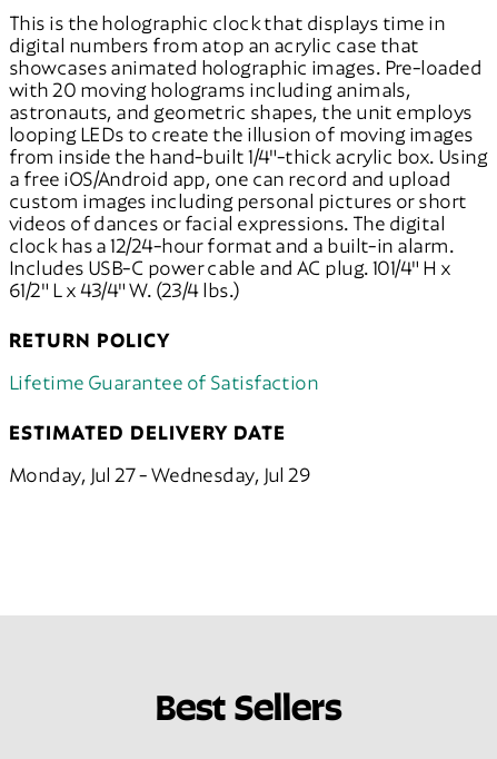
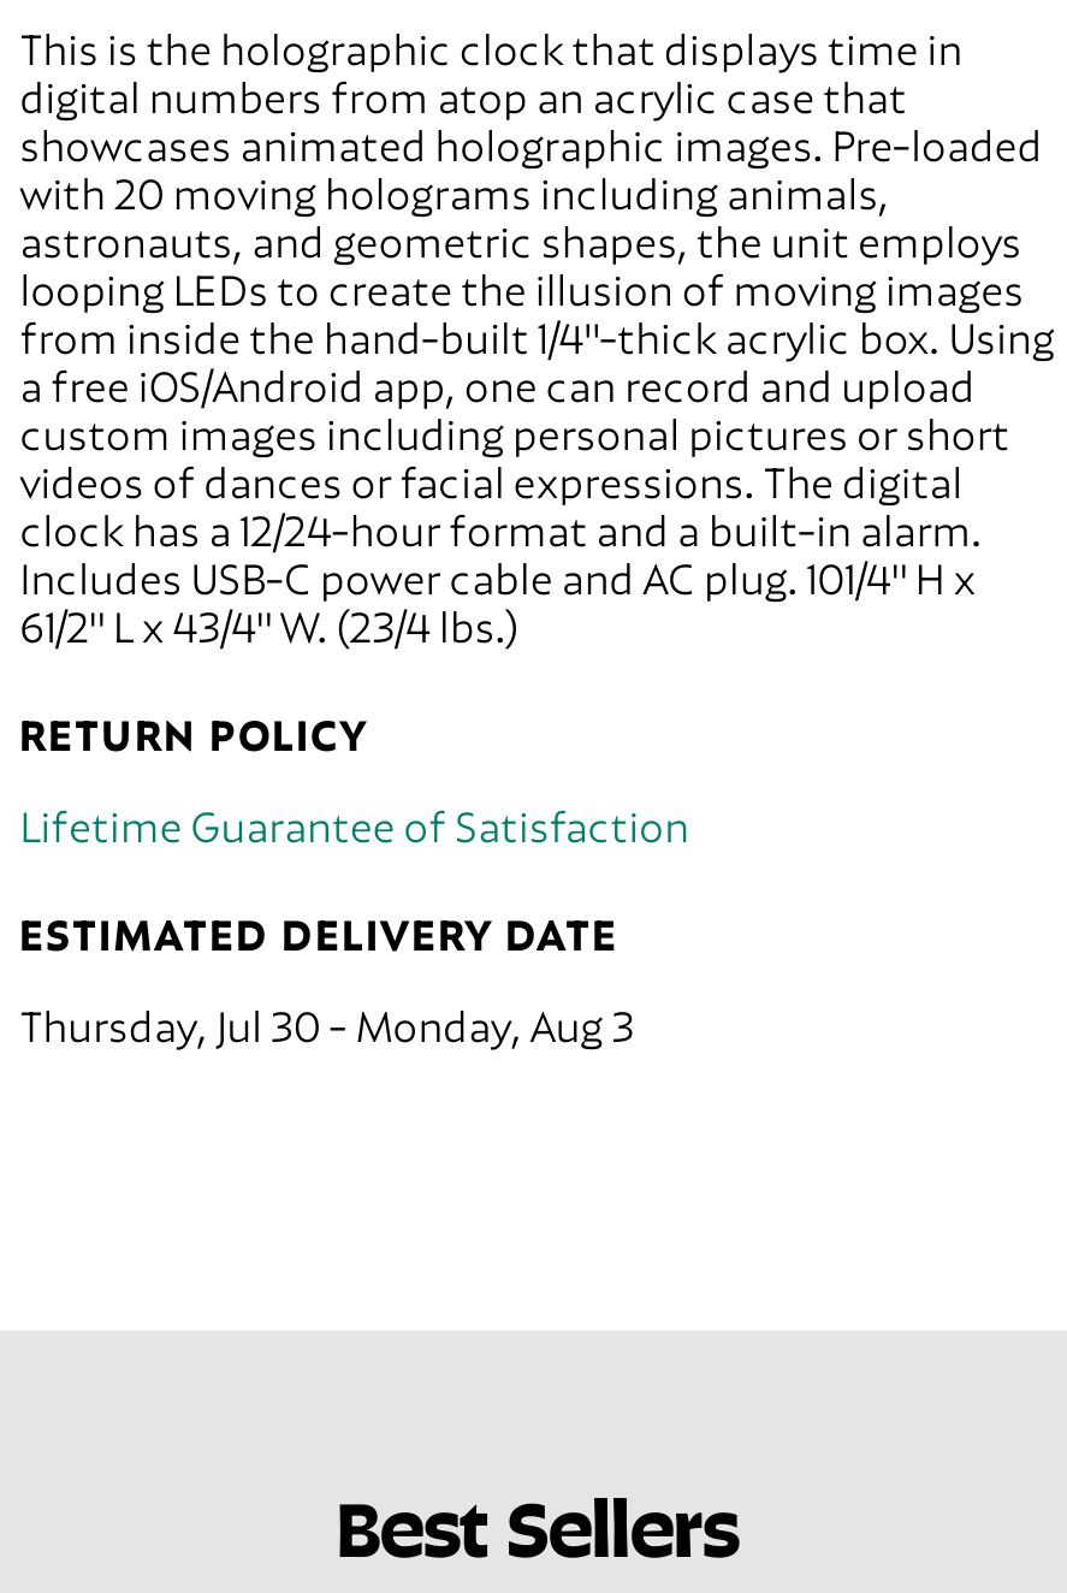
- Monday, Jul 27 - Wednesday, Jul 29
+ Thursday, Jul 30 - Monday, Aug 3
